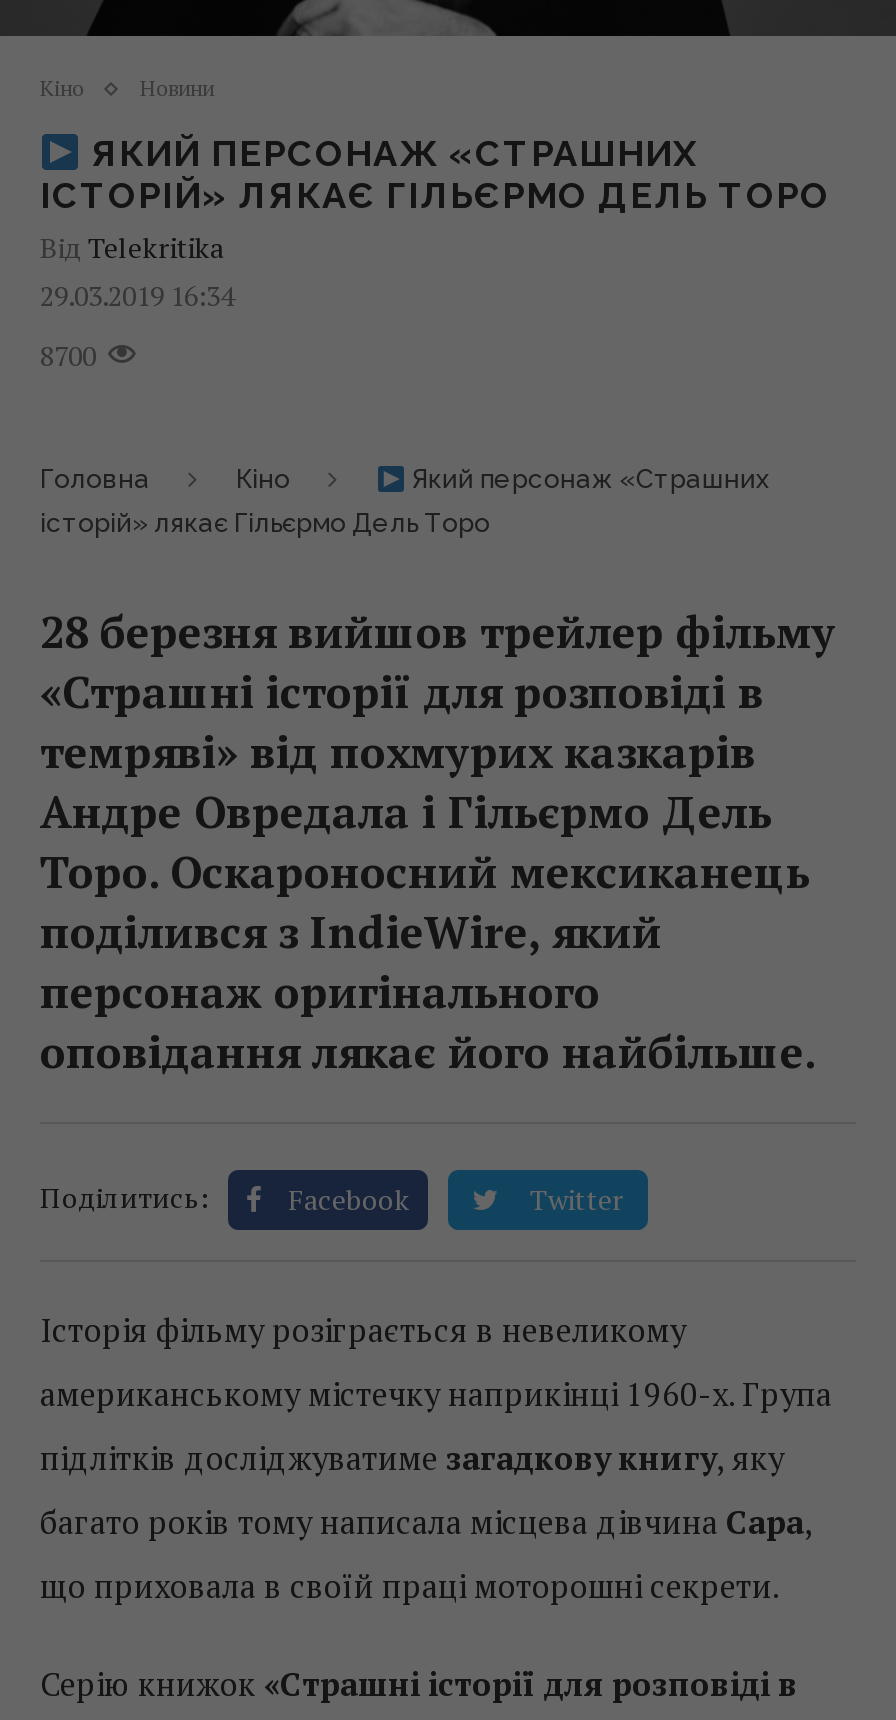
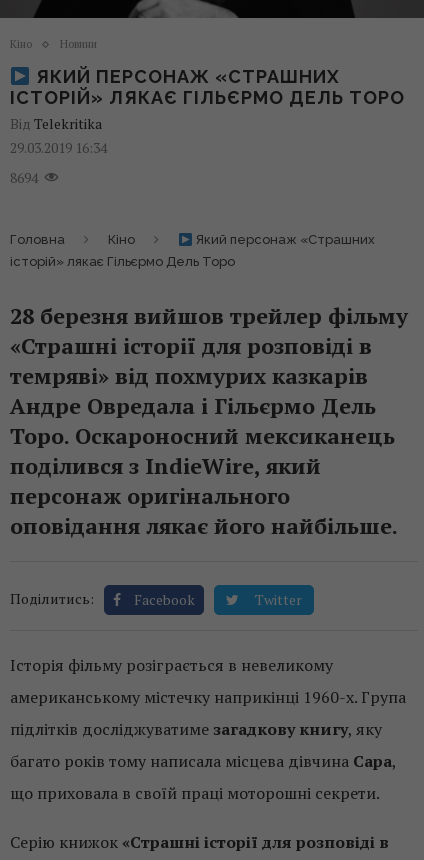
- 8700
+ 8694
